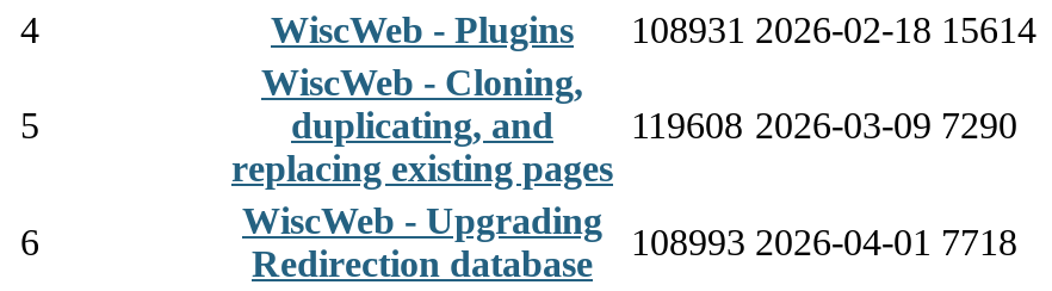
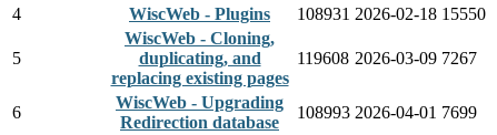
- WiscWeb - Plugins 108931 2026-02-18 15614
+ WiscWeb - Plugins 108931 2026-02-18 15550

- duplicating, and 119608 2026-03-09 7290
+ duplicating, and 119608 2026-03-09 7267

- 108993 2026-04-01 7718
+ 108993 2026-04-01 7699
